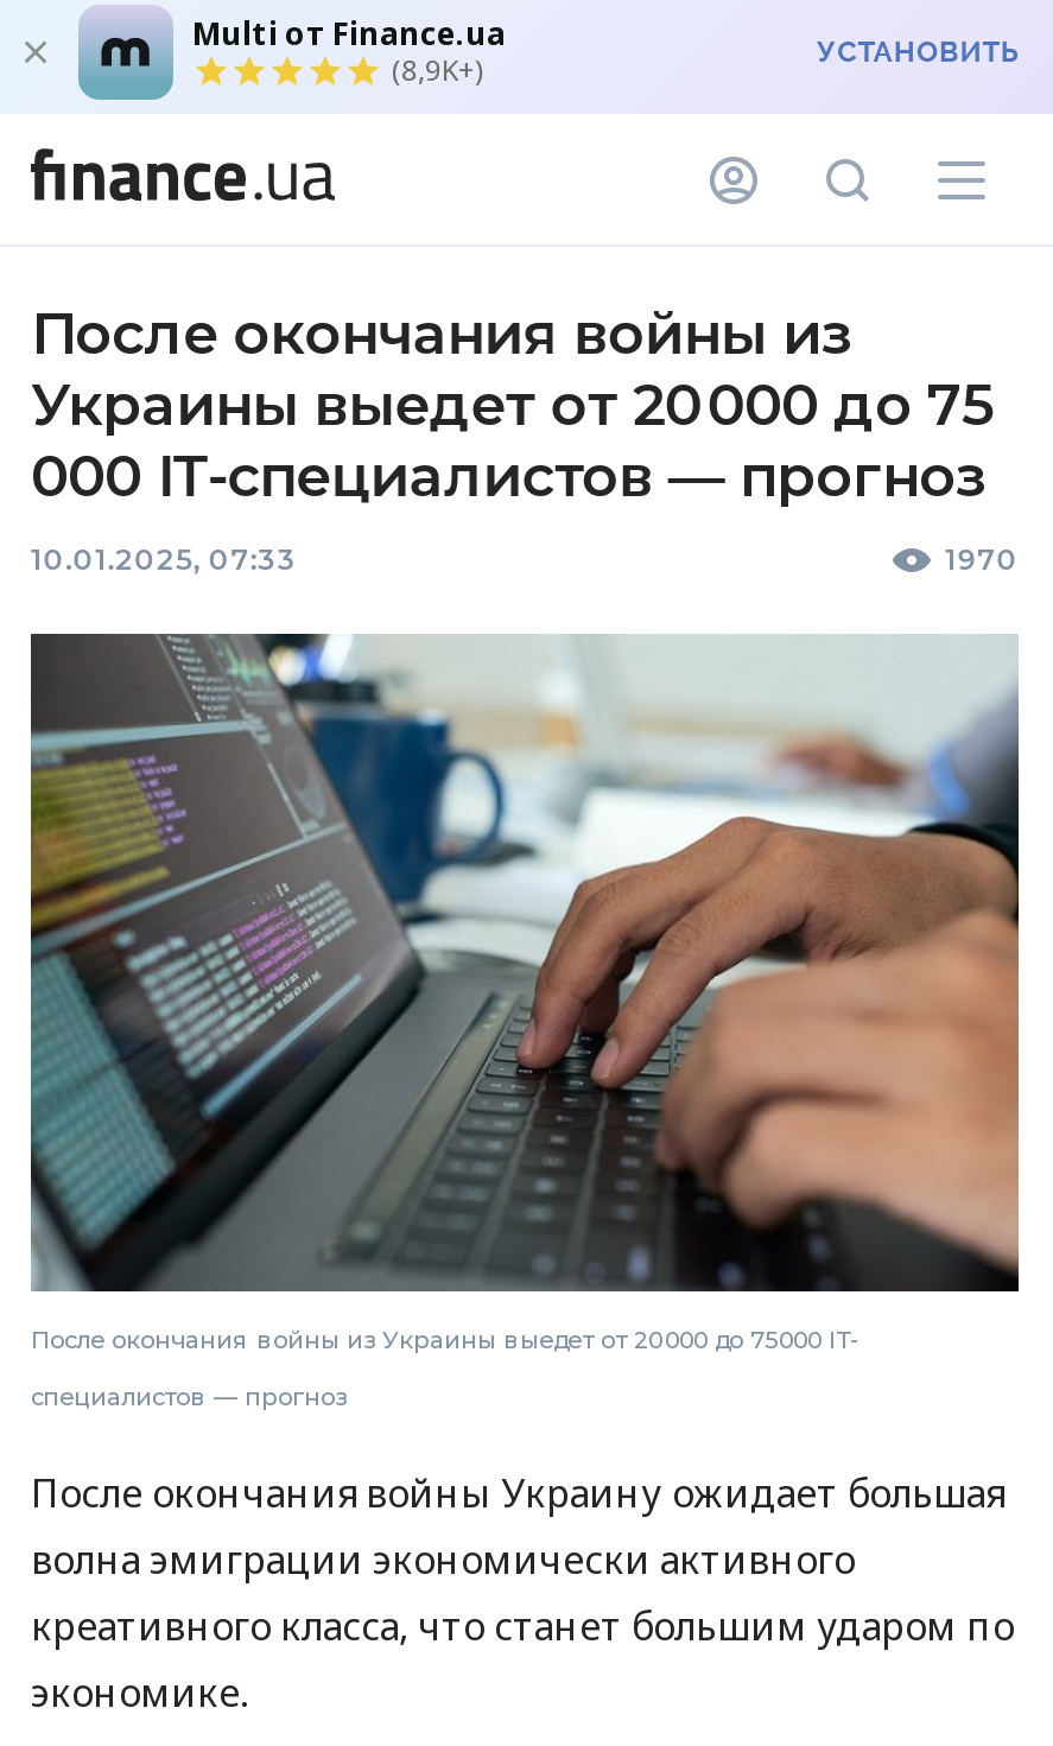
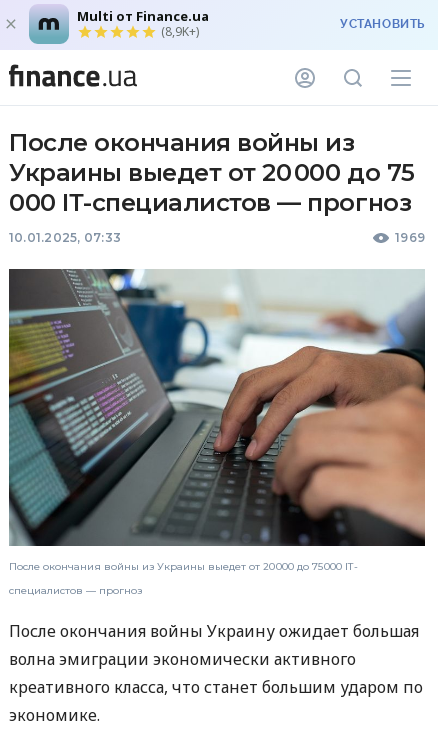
- 1970
+ 1969
